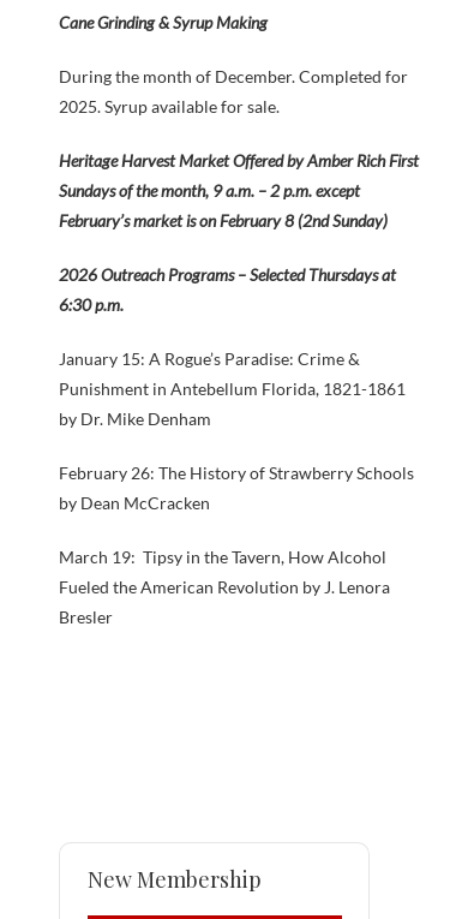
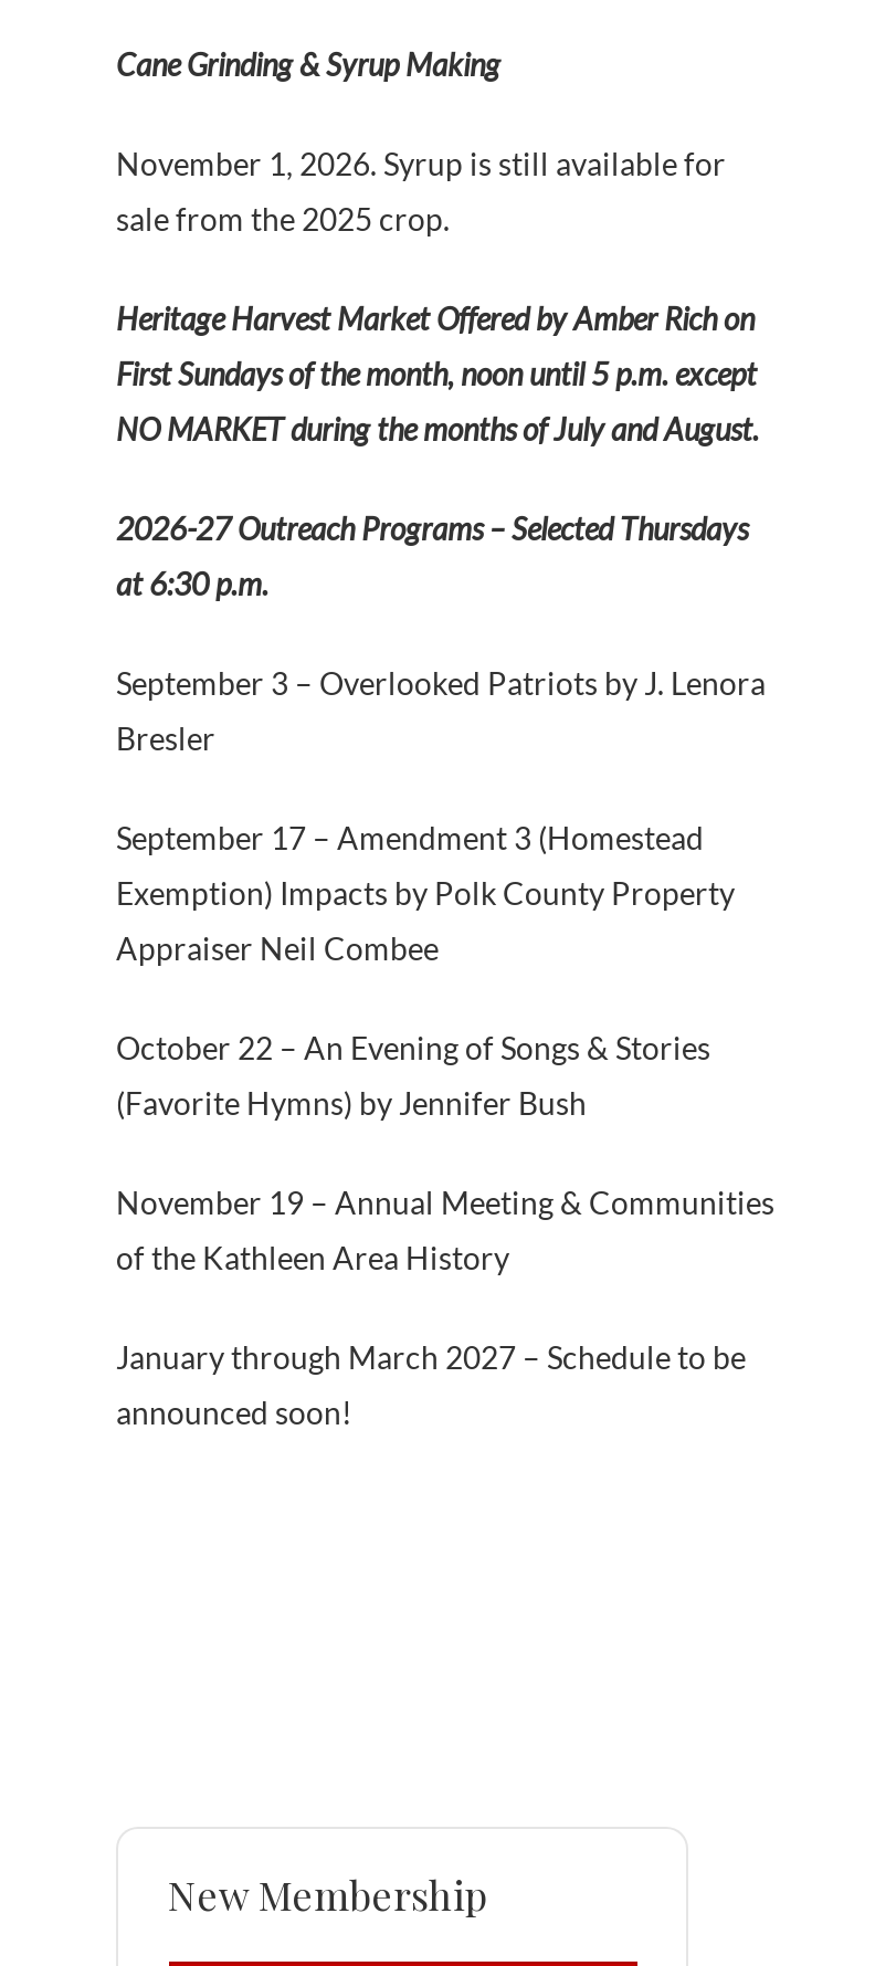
- During the month of December. Completed for
- 2025. Syrup available for sale.
- Heritage Harvest Market Offered by Amber Rich First
- Sundays of the month, 9 a.m. – 2 p.m. except
- February’s market is on February 8 (2nd Sunday)
- 2026 Outreach Programs – Selected Thursdays at
- 6:30 p.m.
- January 15: A Rogue’s Paradise: Crime &
- Punishment in Antebellum Florida, 1821-1861
- by Dr. Mike Denham
- February 26: The History of Strawberry Schools
- by Dean McCracken
- March 19: Tipsy in the Tavern, How Alcohol
- Fueled the American Revolution by J. Lenora
+ November 1, 2026. Syrup is still available for
+ sale from the 2025 crop.
+ Heritage Harvest Market Offered by Amber Rich on
+ First Sundays of the month, noon until 5 p.m. except
+ NO MARKET during the months of July and August.
+ 2026-27 Outreach Programs – Selected Thursdays
+ at 6:30 p.m.
+ September 3 – Overlooked Patriots by J. Lenora

moved up: Bresler

+ September 17 – Amendment 3 (Homestead
+ Exemption) Impacts by Polk County Property
+ Appraiser Neil Combee
+ October 22 – An Evening of Songs & Stories
+ (Favorite Hymns) by Jennifer Bush
+ November 19 – Annual Meeting & Communities
+ of the Kathleen Area History
+ January through March 2027 – Schedule to be
+ announced soon!
